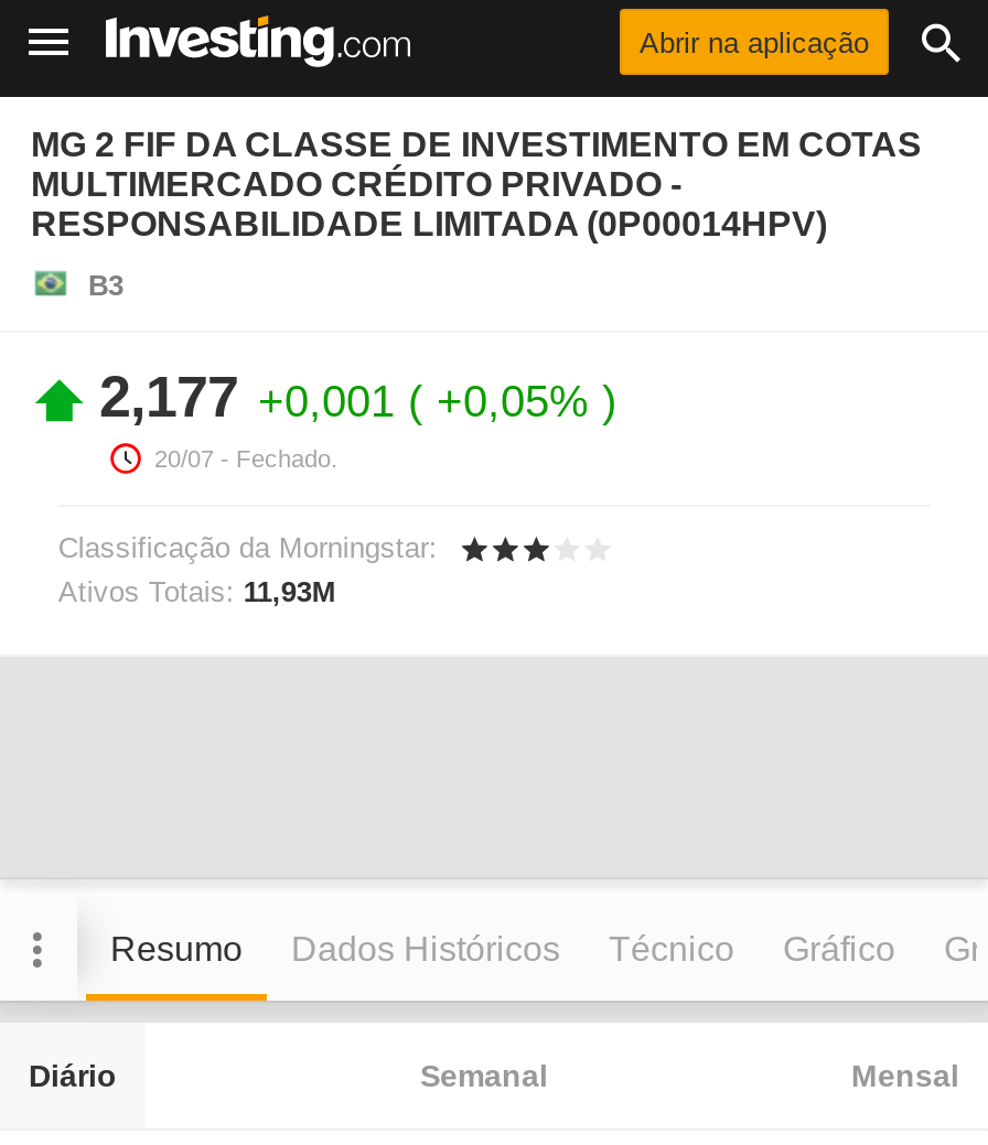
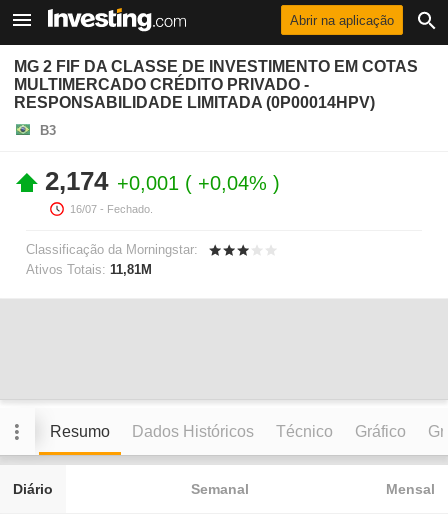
- 2,177 +0,001 +0,05%
+ 2,174 +0,001 +0,04%

- 20/07 - Fechado.
+ 16/07 - Fechado.

- Ativos Totais: 11,93M
+ Ativos Totais: 11,81M
